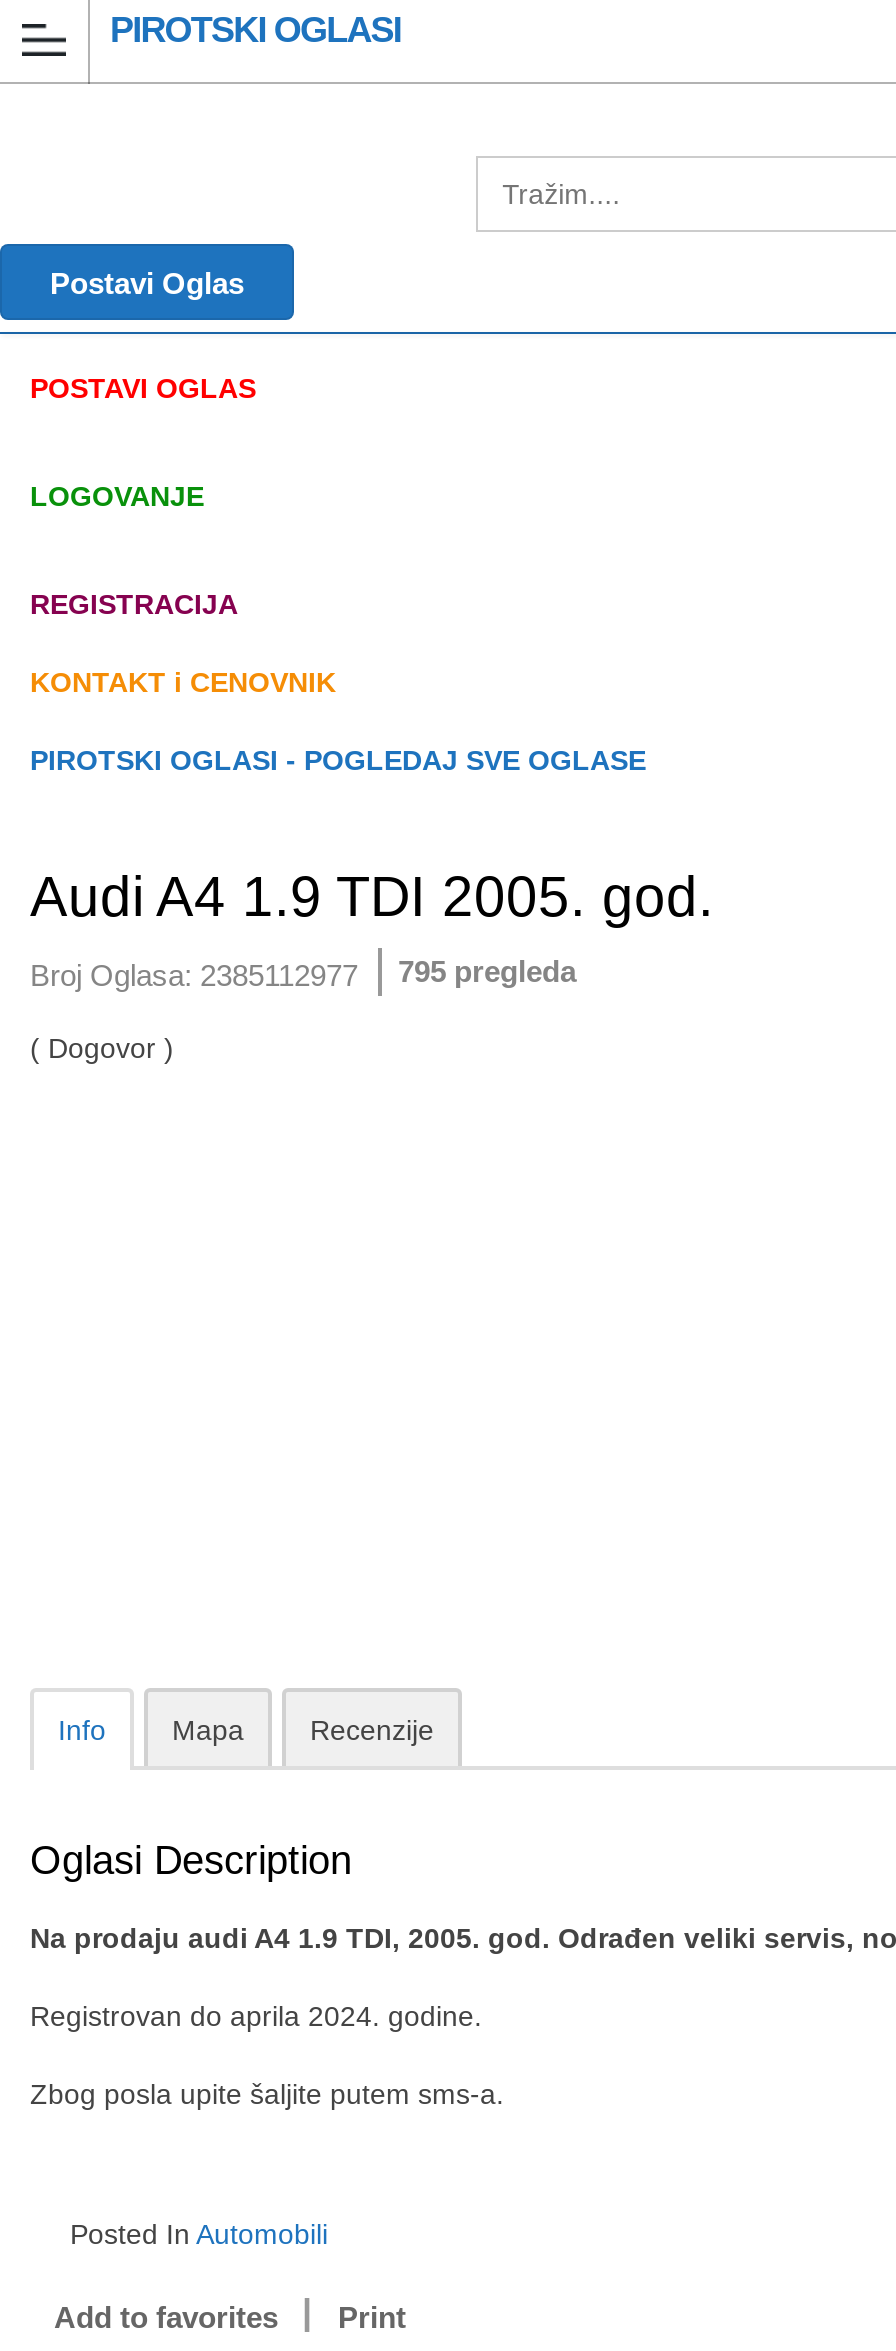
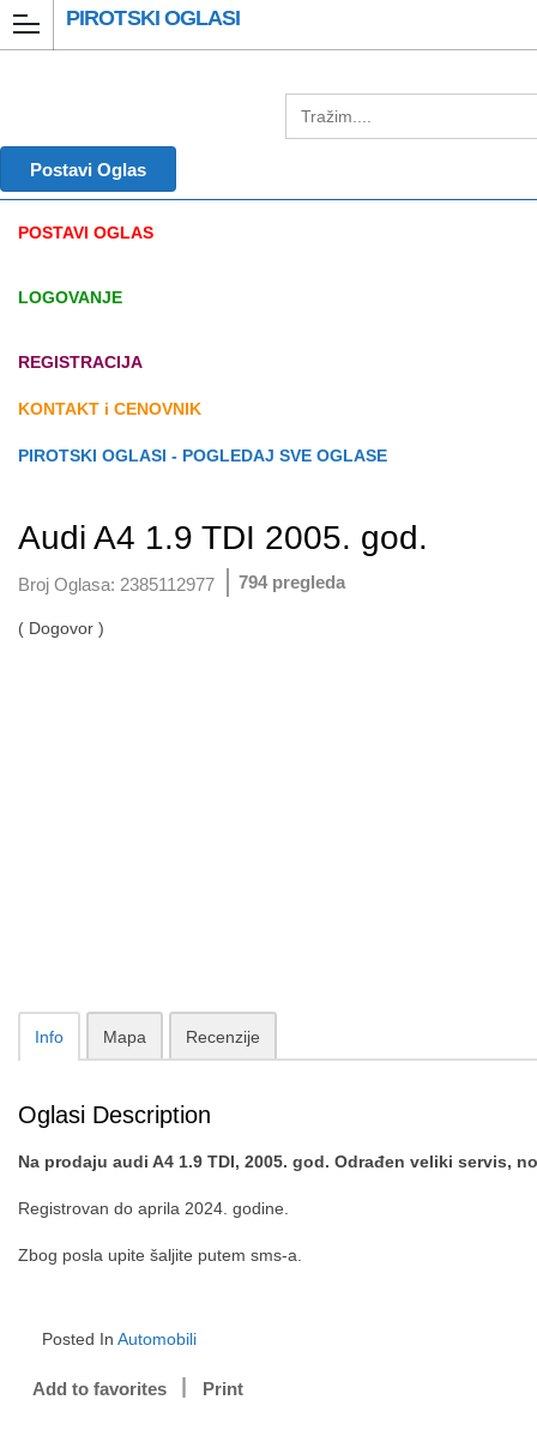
- Broj Oglasa: 2385112977 795 pregleda
+ Broj Oglasa: 2385112977 794 pregleda
